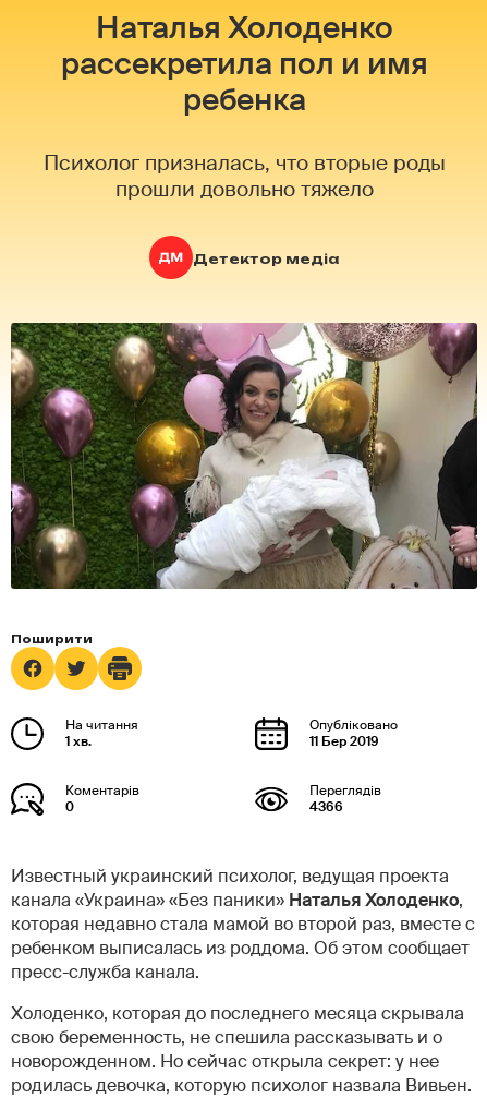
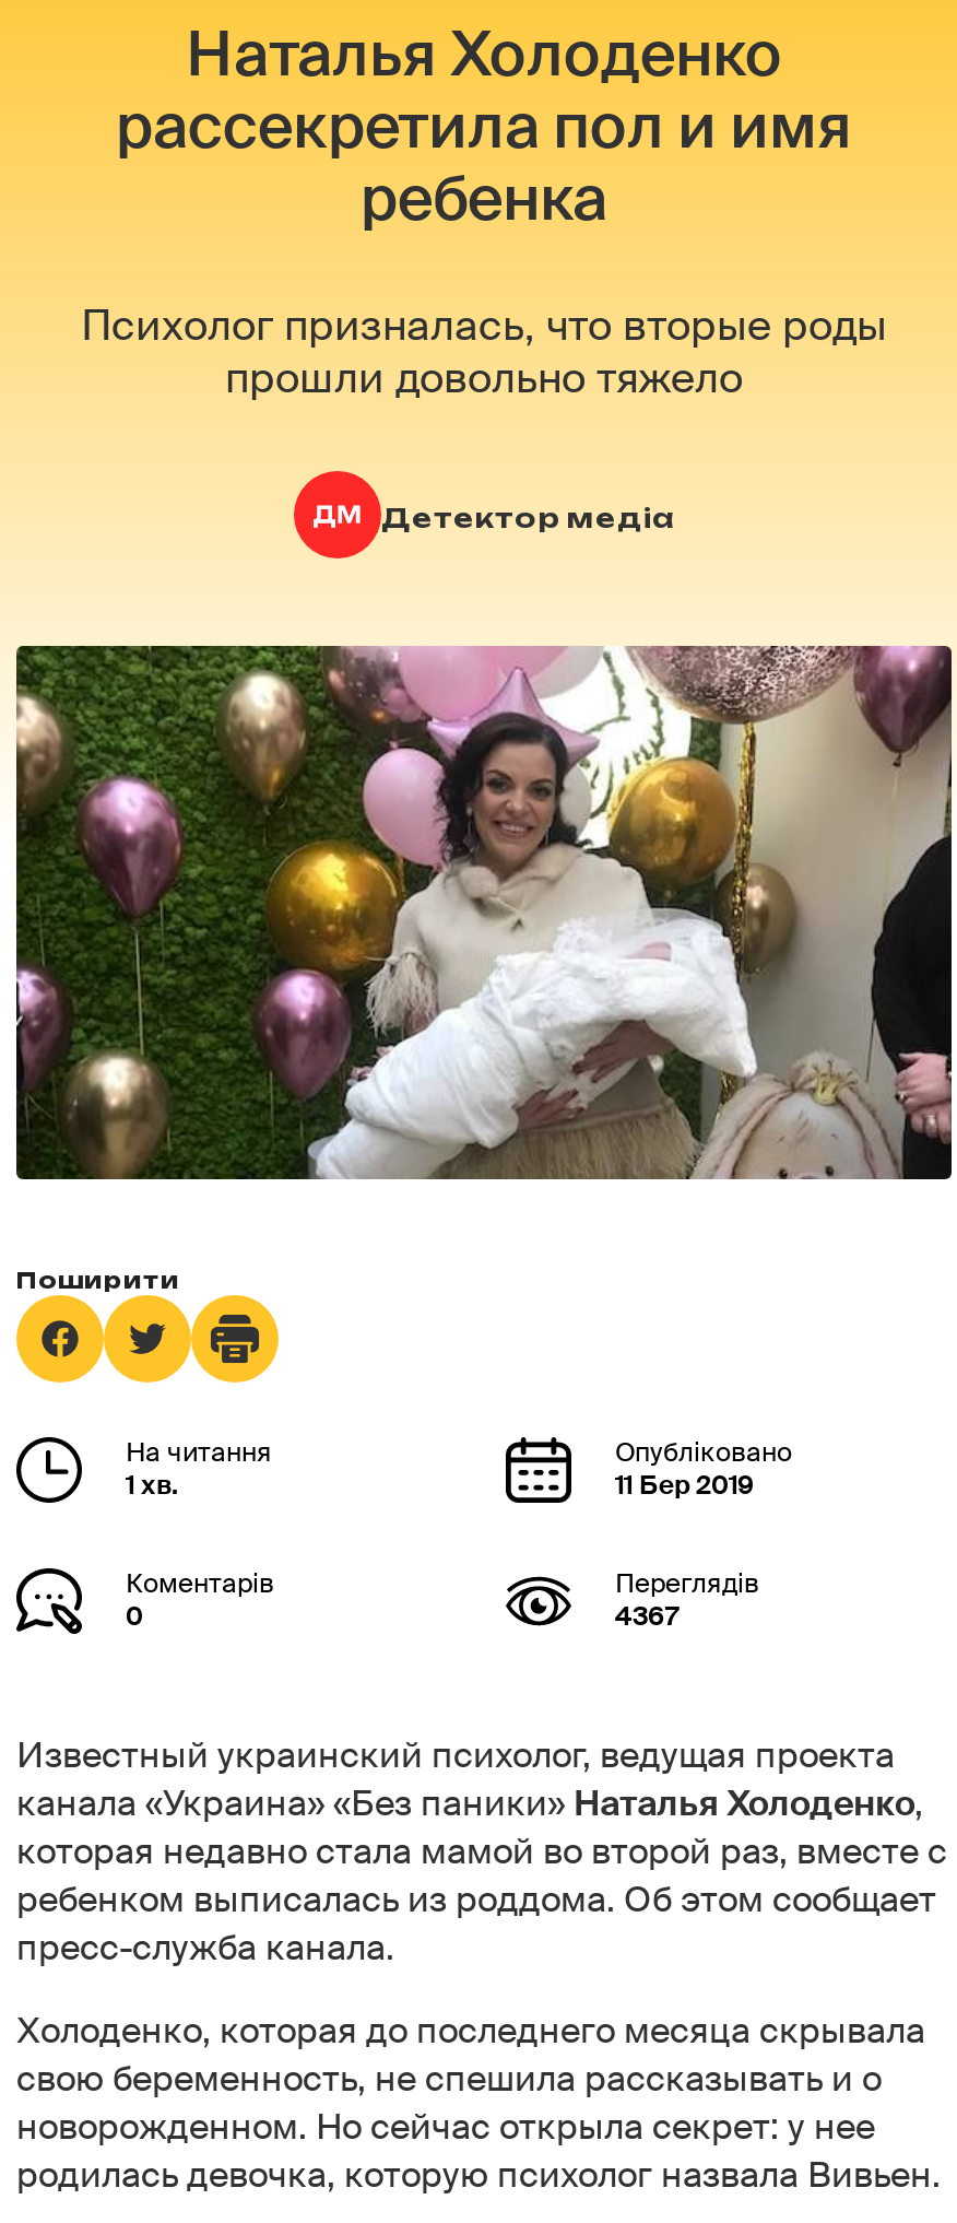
- 4366
+ 4367
